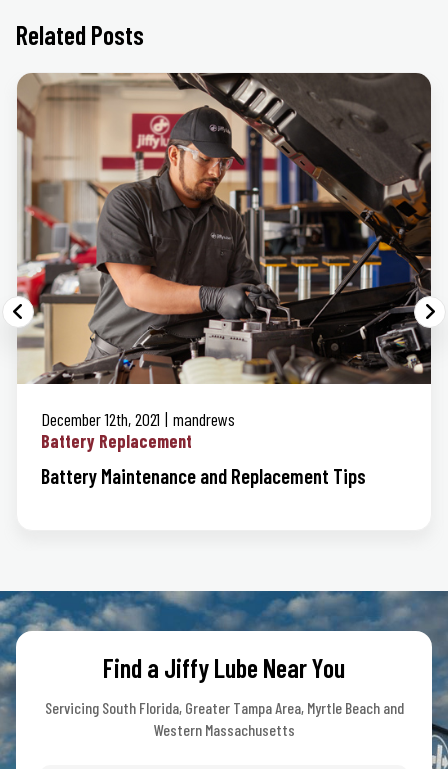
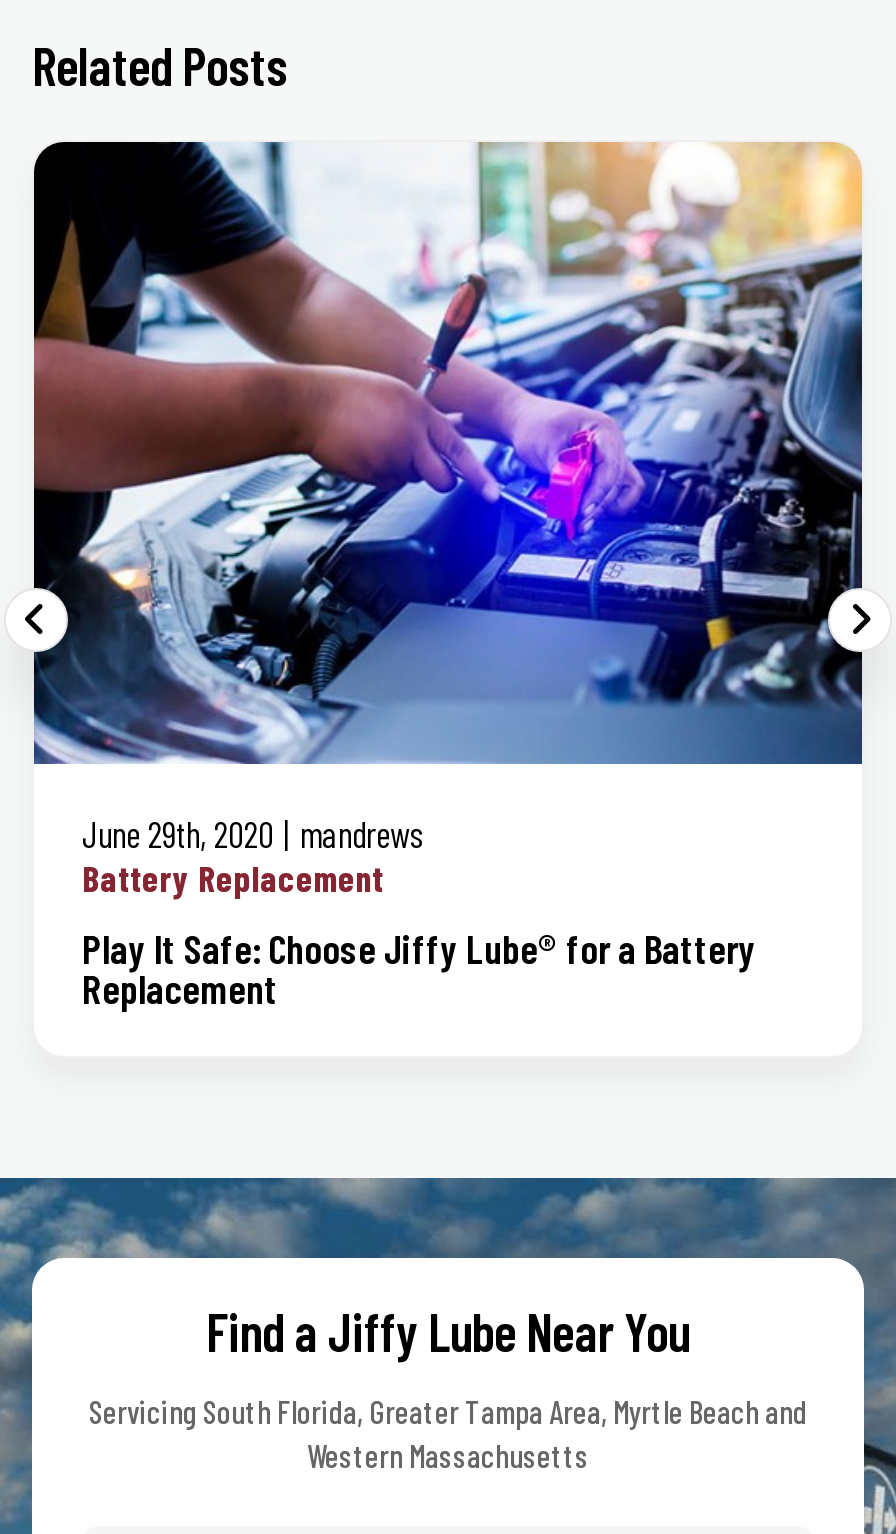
- [image]
- December 12th, 2021 mandrews
+ [image]
+ June 29th, 2020 mandrews

- Battery Maintenance and Replacement Tips
+ Play It Safe: Choose Jiffy Lube® for a Battery
+ Replacement
